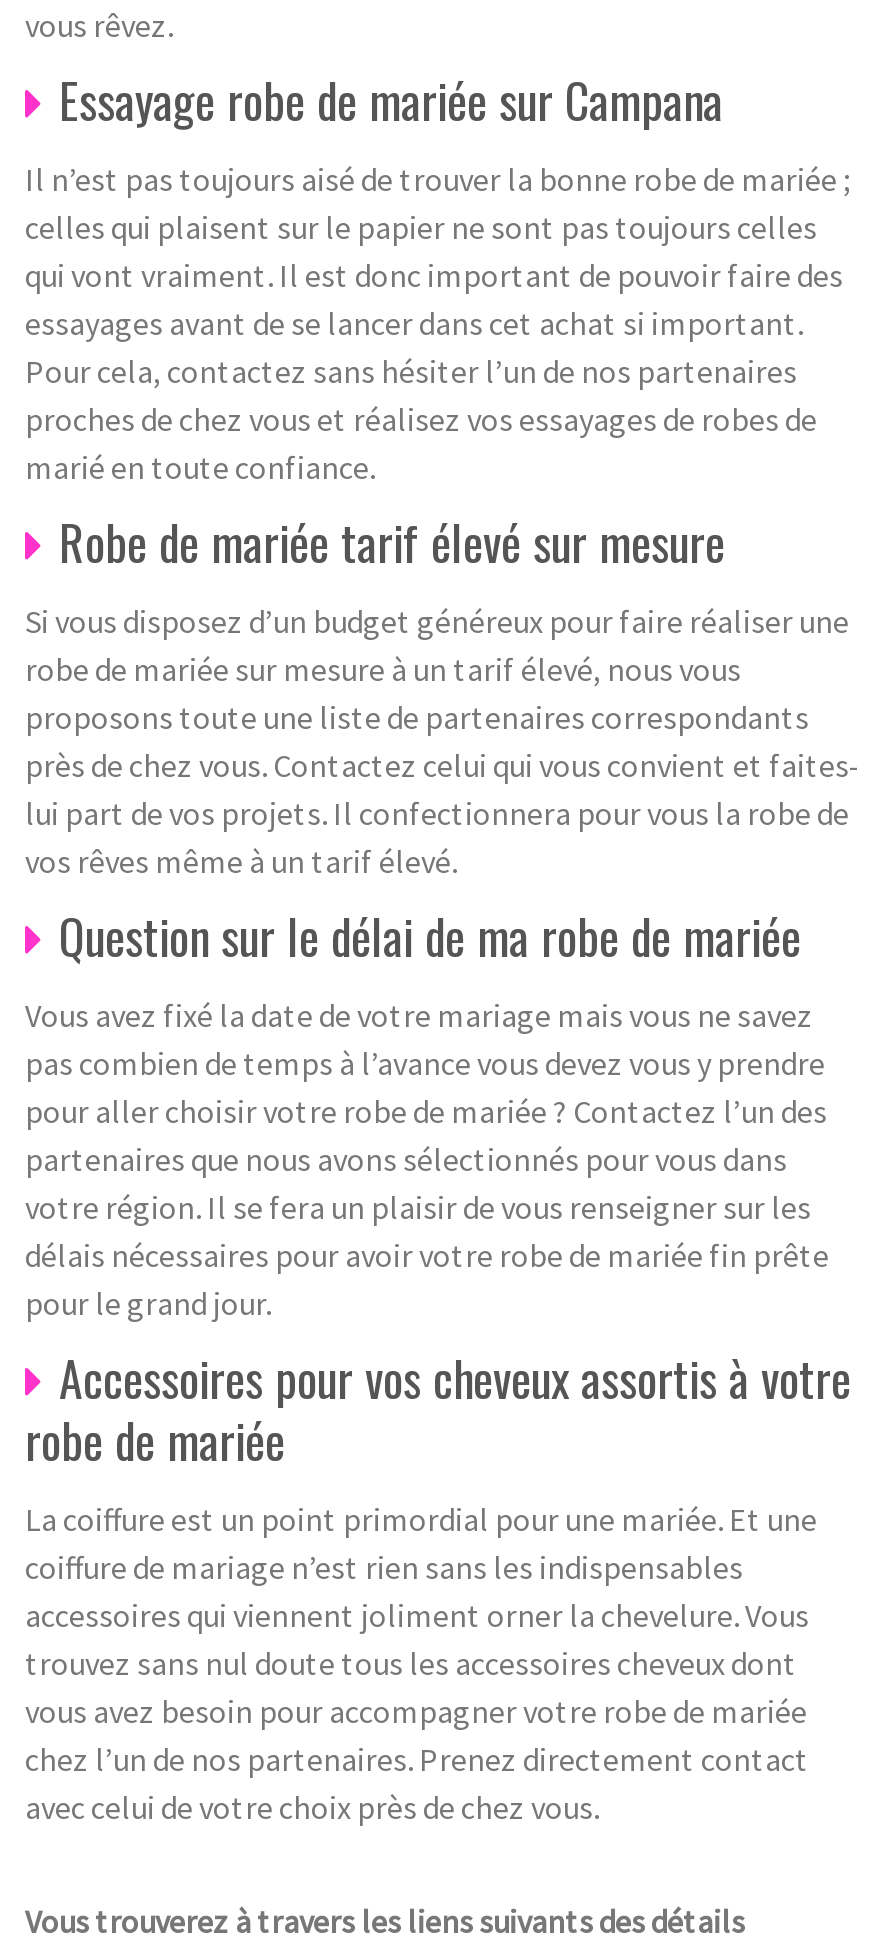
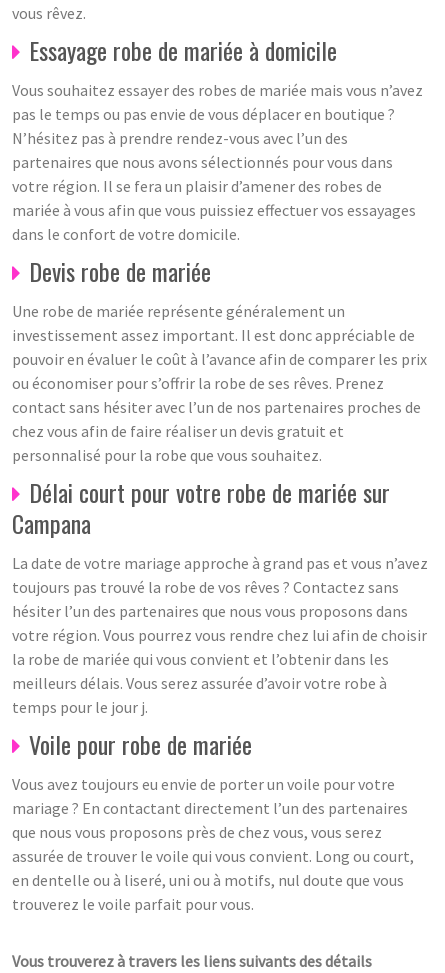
- Essayage robe de mariée sur Campana
- Il n’est pas toujours aisé de trouver la bonne robe de mariée ;
- celles qui plaisent sur le papier ne sont pas toujours celles
- qui vont vraiment. Il est donc important de pouvoir faire des
- essayages avant de se lancer dans cet achat si important.
- Pour cela, contactez sans hésiter l’un de nos partenaires
- proches de chez vous et réalisez vos essayages de robes de
- marié en toute confiance.
- Robe de mariée tarif élevé sur mesure
- Si vous disposez d’un budget généreux pour faire réaliser une
- robe de mariée sur mesure à un tarif élevé, nous vous
- proposons toute une liste de partenaires correspondants
- près de chez vous. Contactez celui qui vous convient et faites-
- lui part de vos projets. Il confectionnera pour vous la robe de
- vos rêves même à un tarif élevé.
- Question sur le délai de ma robe de mariée
- Vous avez fixé la date de votre mariage mais vous ne savez
- pas combien de temps à l’avance vous devez vous y prendre
- pour aller choisir votre robe de mariée ? Contactez l’un des
+ Essayage robe de mariée à domicile
+ Vous souhaitez essayer des robes de mariée mais vous n’avez
+ pas le temps ou pas envie de vous déplacer en boutique ?
+ N’hésitez pas à prendre rendez-vous avec l’un des

moved up: partenaires que nous avons sélectionnés pour vous dans

- votre région. Il se fera un plaisir de vous renseigner sur les
- délais nécessaires pour avoir votre robe de mariée fin prête
- pour le grand jour.
- Accessoires pour vos cheveux assortis à votre
- robe de mariée
- La coiffure est un point primordial pour une mariée. Et une
- coiffure de mariage n’est rien sans les indispensables
- accessoires qui viennent joliment orner la chevelure. Vous
- trouvez sans nul doute tous les accessoires cheveux dont
- vous avez besoin pour accompagner votre robe de mariée
- chez l’un de nos partenaires. Prenez directement contact
- avec celui de votre choix près de chez vous.
+ votre région. Il se fera un plaisir d’amener des robes de
+ mariée à vous afin que vous puissiez effectuer vos essayages
+ dans le confort de votre domicile.
+ Devis robe de mariée
+ Une robe de mariée représente généralement un
+ investissement assez important. Il est donc appréciable de
+ pouvoir en évaluer le coût à l’avance afin de comparer les prix
+ ou économiser pour s’offrir la robe de ses rêves. Prenez
+ contact sans hésiter avec l’un de nos partenaires proches de
+ chez vous afin de faire réaliser un devis gratuit et
+ personnalisé pour la robe que vous souhaitez.
+ Délai court pour votre robe de mariée sur
+ Campana
+ La date de votre mariage approche à grand pas et vous n’avez
+ toujours pas trouvé la robe de vos rêves ? Contactez sans
+ hésiter l’un des partenaires que nous vous proposons dans
+ votre région. Vous pourrez vous rendre chez lui afin de choisir
+ la robe de mariée qui vous convient et l’obtenir dans les
+ meilleurs délais. Vous serez assurée d’avoir votre robe à
+ temps pour le jour j.
+ Voile pour robe de mariée
+ Vous avez toujours eu envie de porter un voile pour votre
+ mariage ? En contactant directement l’un des partenaires
+ que nous vous proposons près de chez vous, vous serez
+ assurée de trouver le voile qui vous convient. Long ou court,
+ en dentelle ou à liseré, uni ou à motifs, nul doute que vous
+ trouverez le voile parfait pour vous.
